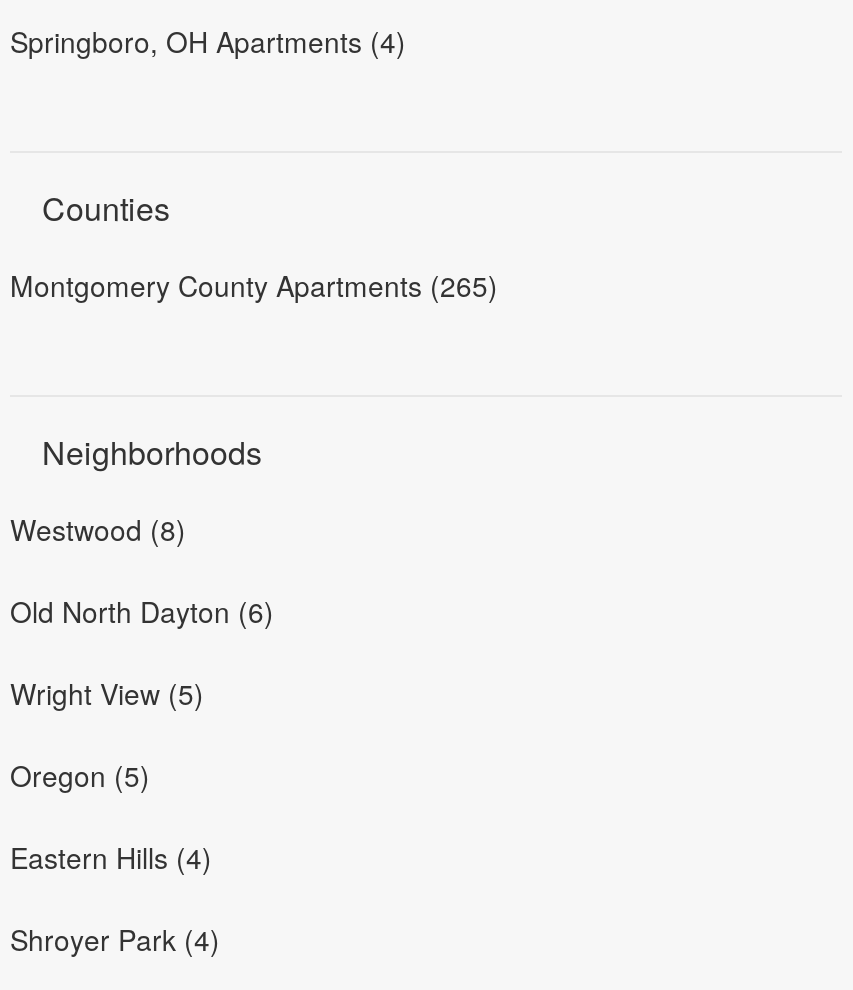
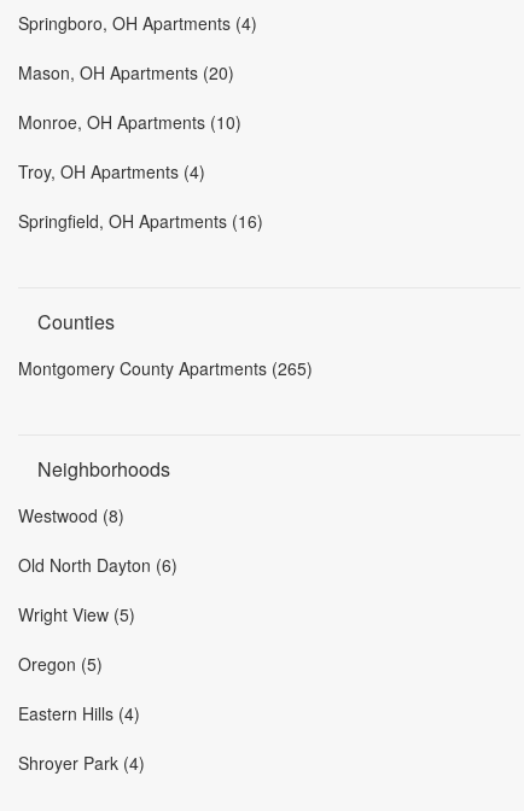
+ Mason, OH Apartments (20)
+ Monroe, OH Apartments (10)
+ Troy, OH Apartments (4)
+ Springfield, OH Apartments (16)
